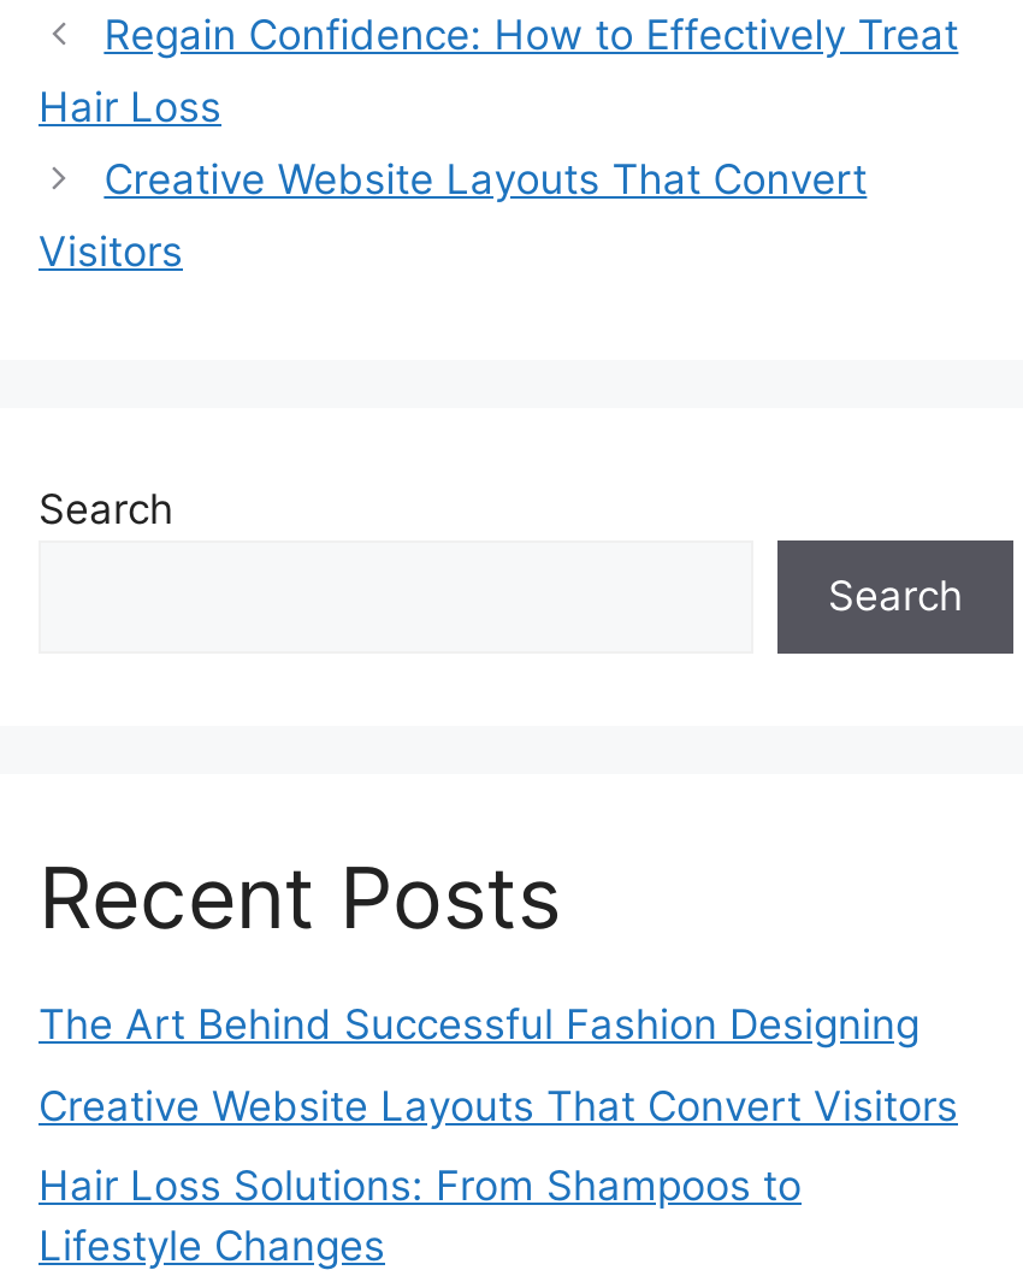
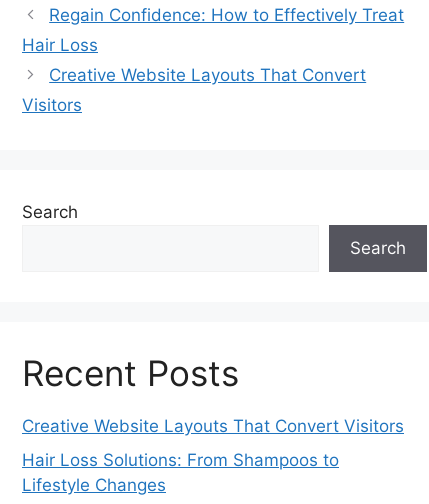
- The Art Behind Successful Fashion Designing
